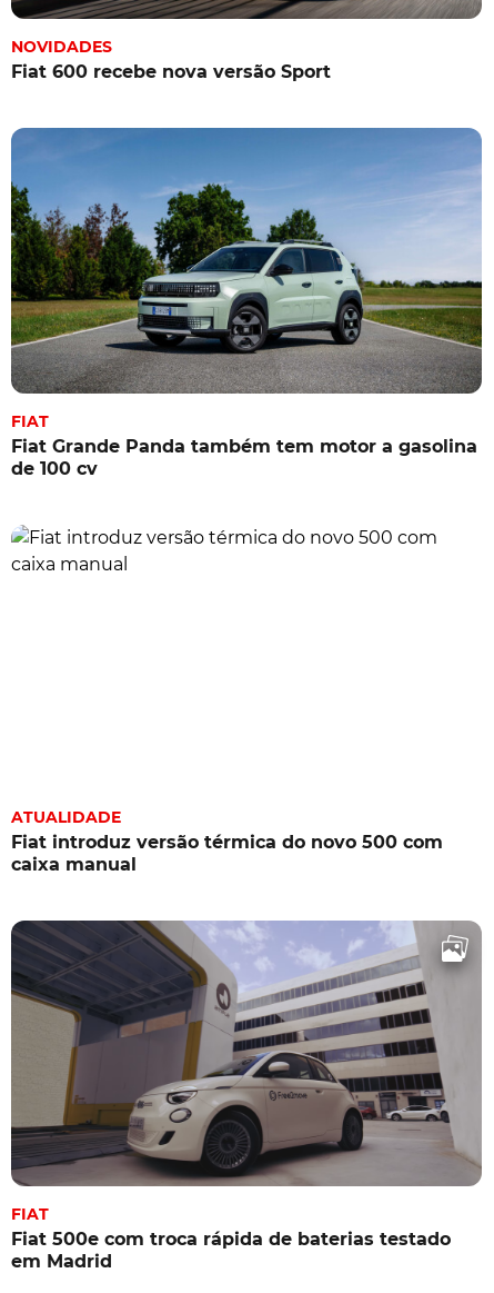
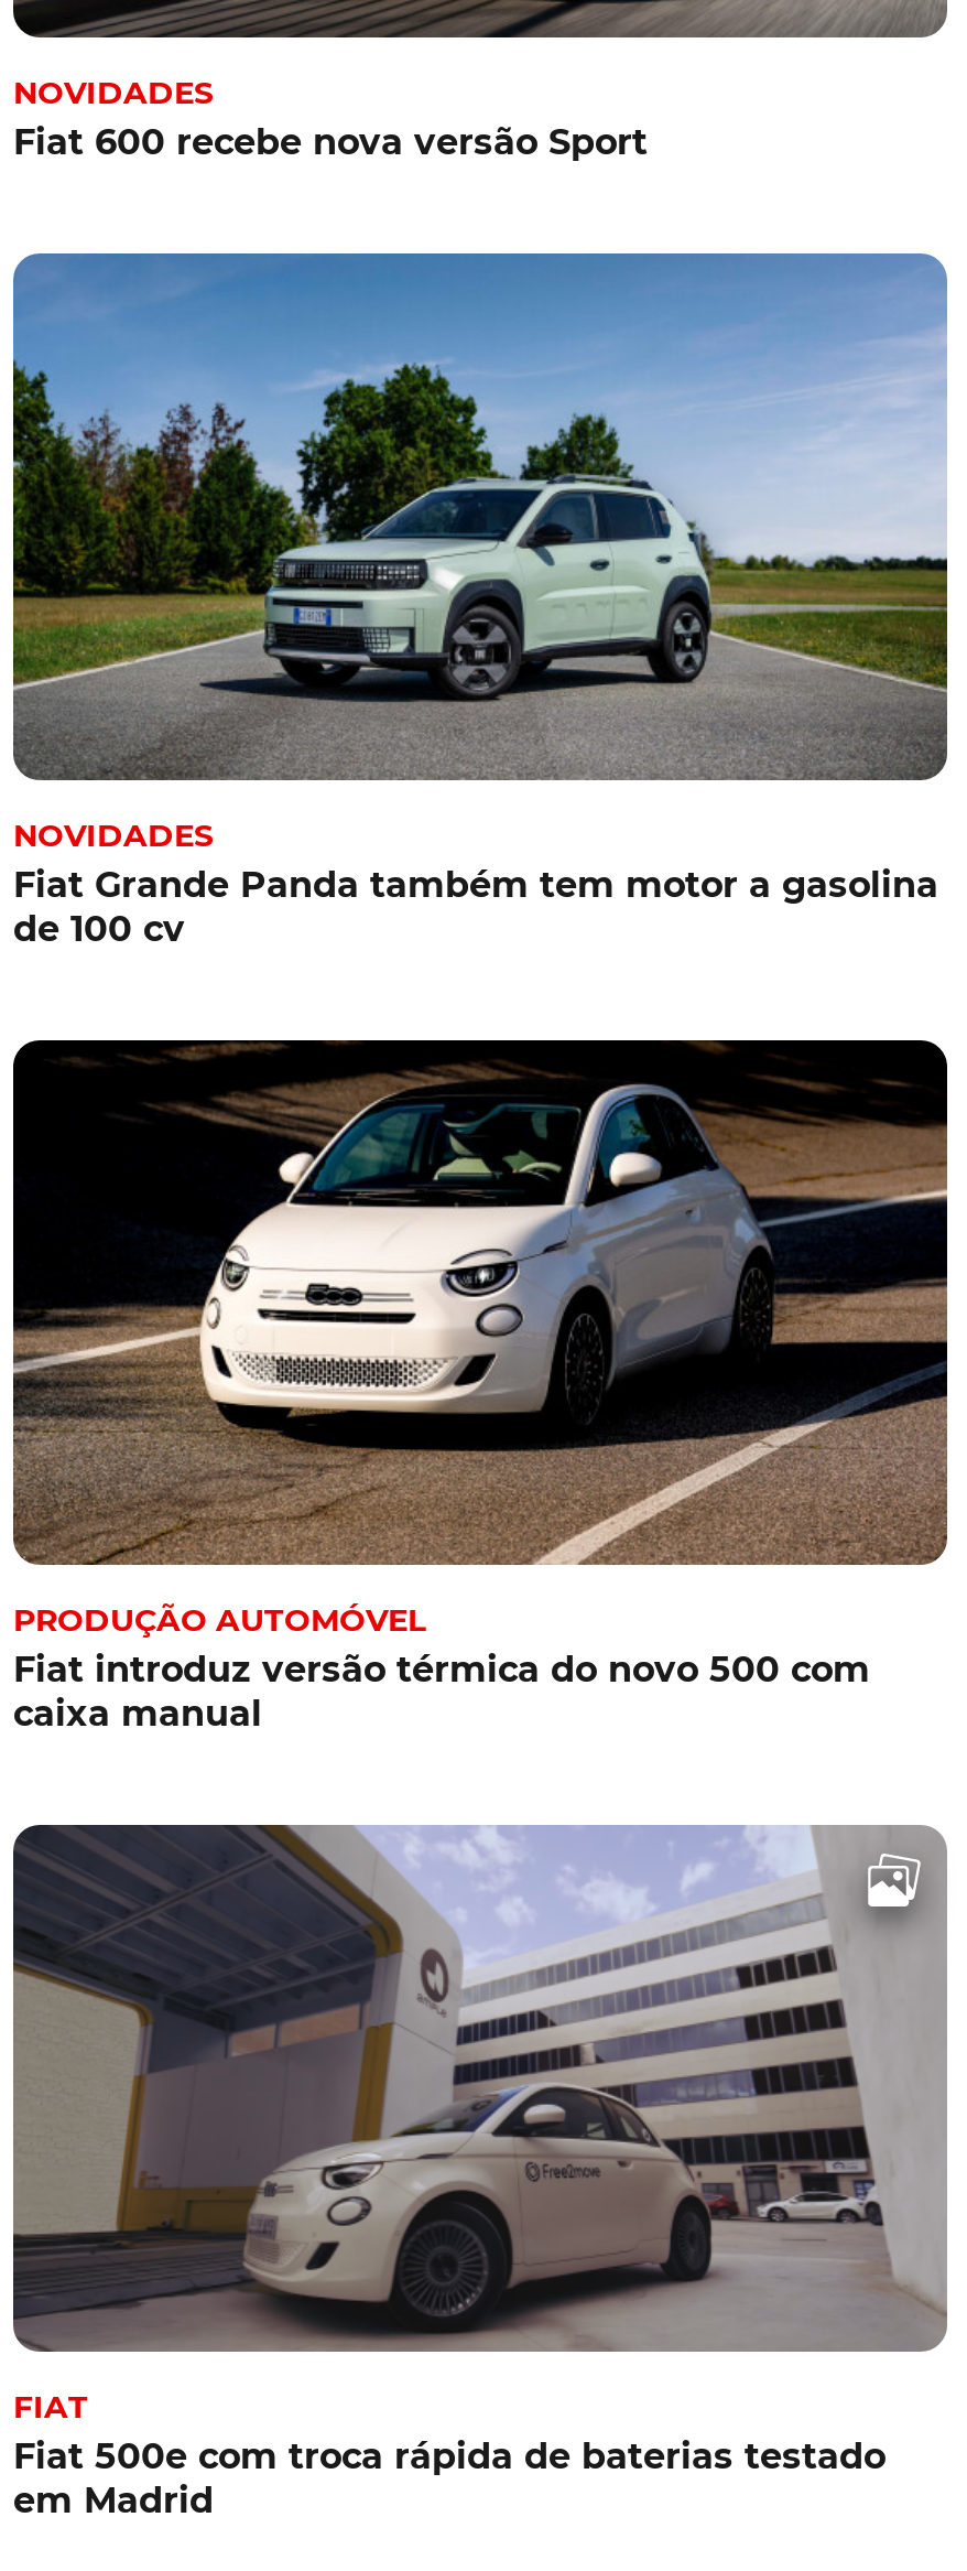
- FIAT
+ NOVIDADES

+ [image]

- ATUALIDADE
+ PRODUÇÃO AUTOMÓVEL
